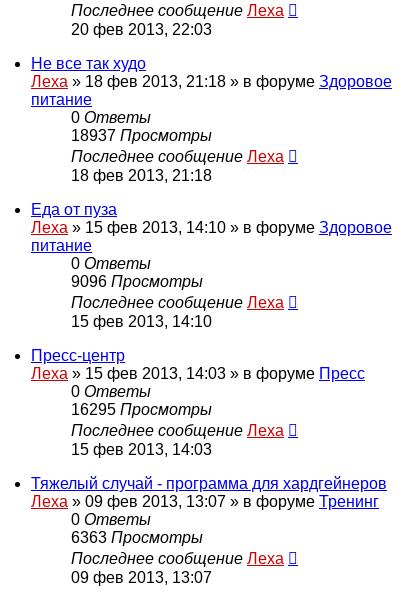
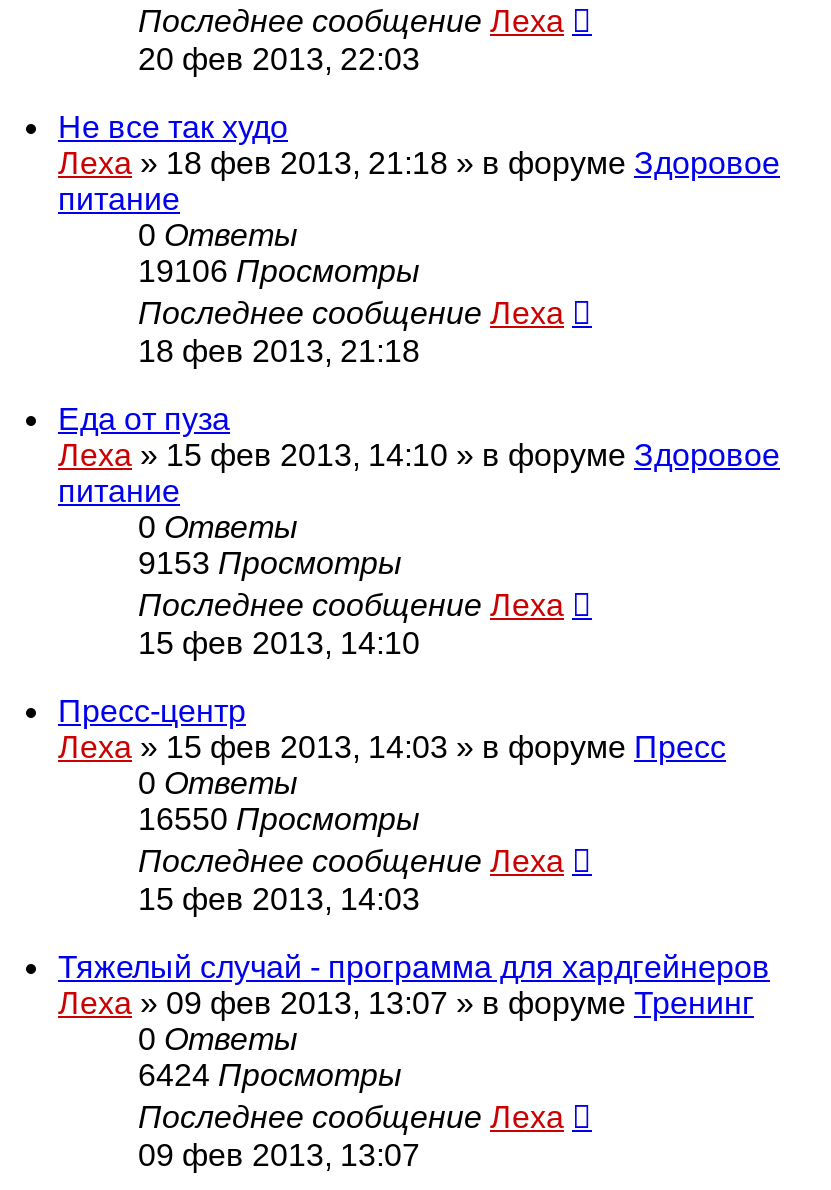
- 18937 Просмотры
+ 19106 Просмотры

- 9096 Просмотры
+ 9153 Просмотры

- 16295 Просмотры
+ 16550 Просмотры

- 6363 Просмотры
+ 6424 Просмотры
